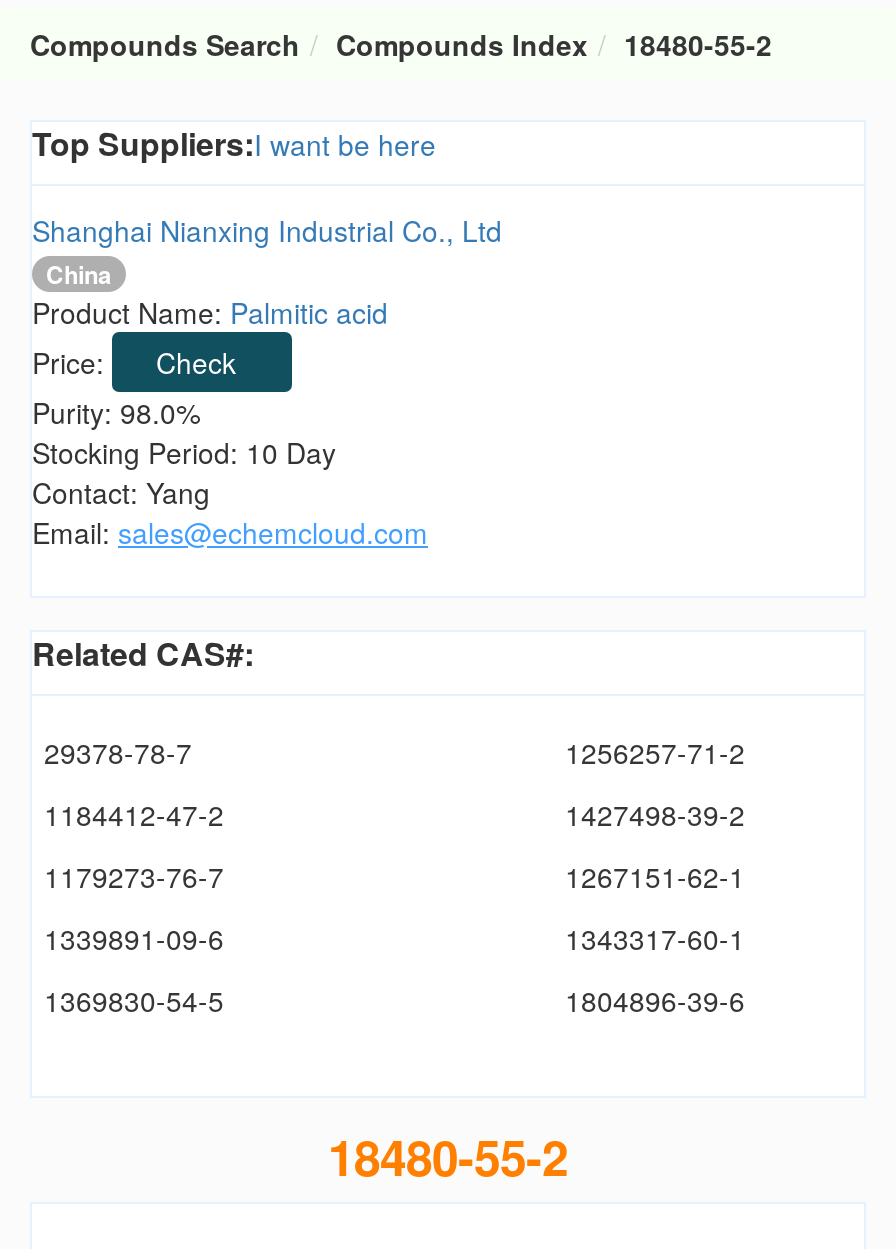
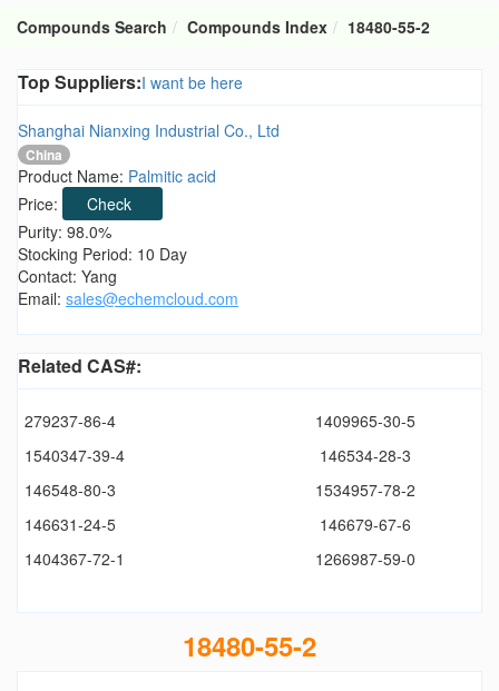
- 29378-78-7
+ 279237-86-4

- 1256257-71-2
+ 1409965-30-5

- 1184412-47-2
+ 1540347-39-4

- 1427498-39-2
+ 146534-28-3

- 1179273-76-7
+ 146548-80-3

- 1267151-62-1
+ 1534957-78-2

- 1339891-09-6
+ 146631-24-5

- 1343317-60-1
+ 146679-67-6

- 1369830-54-5
+ 1404367-72-1

- 1804896-39-6
+ 1266987-59-0
